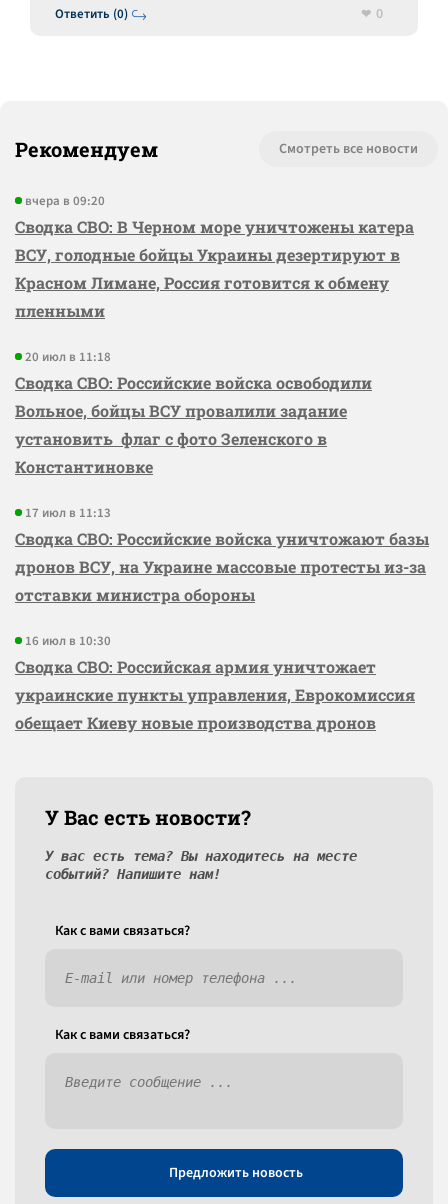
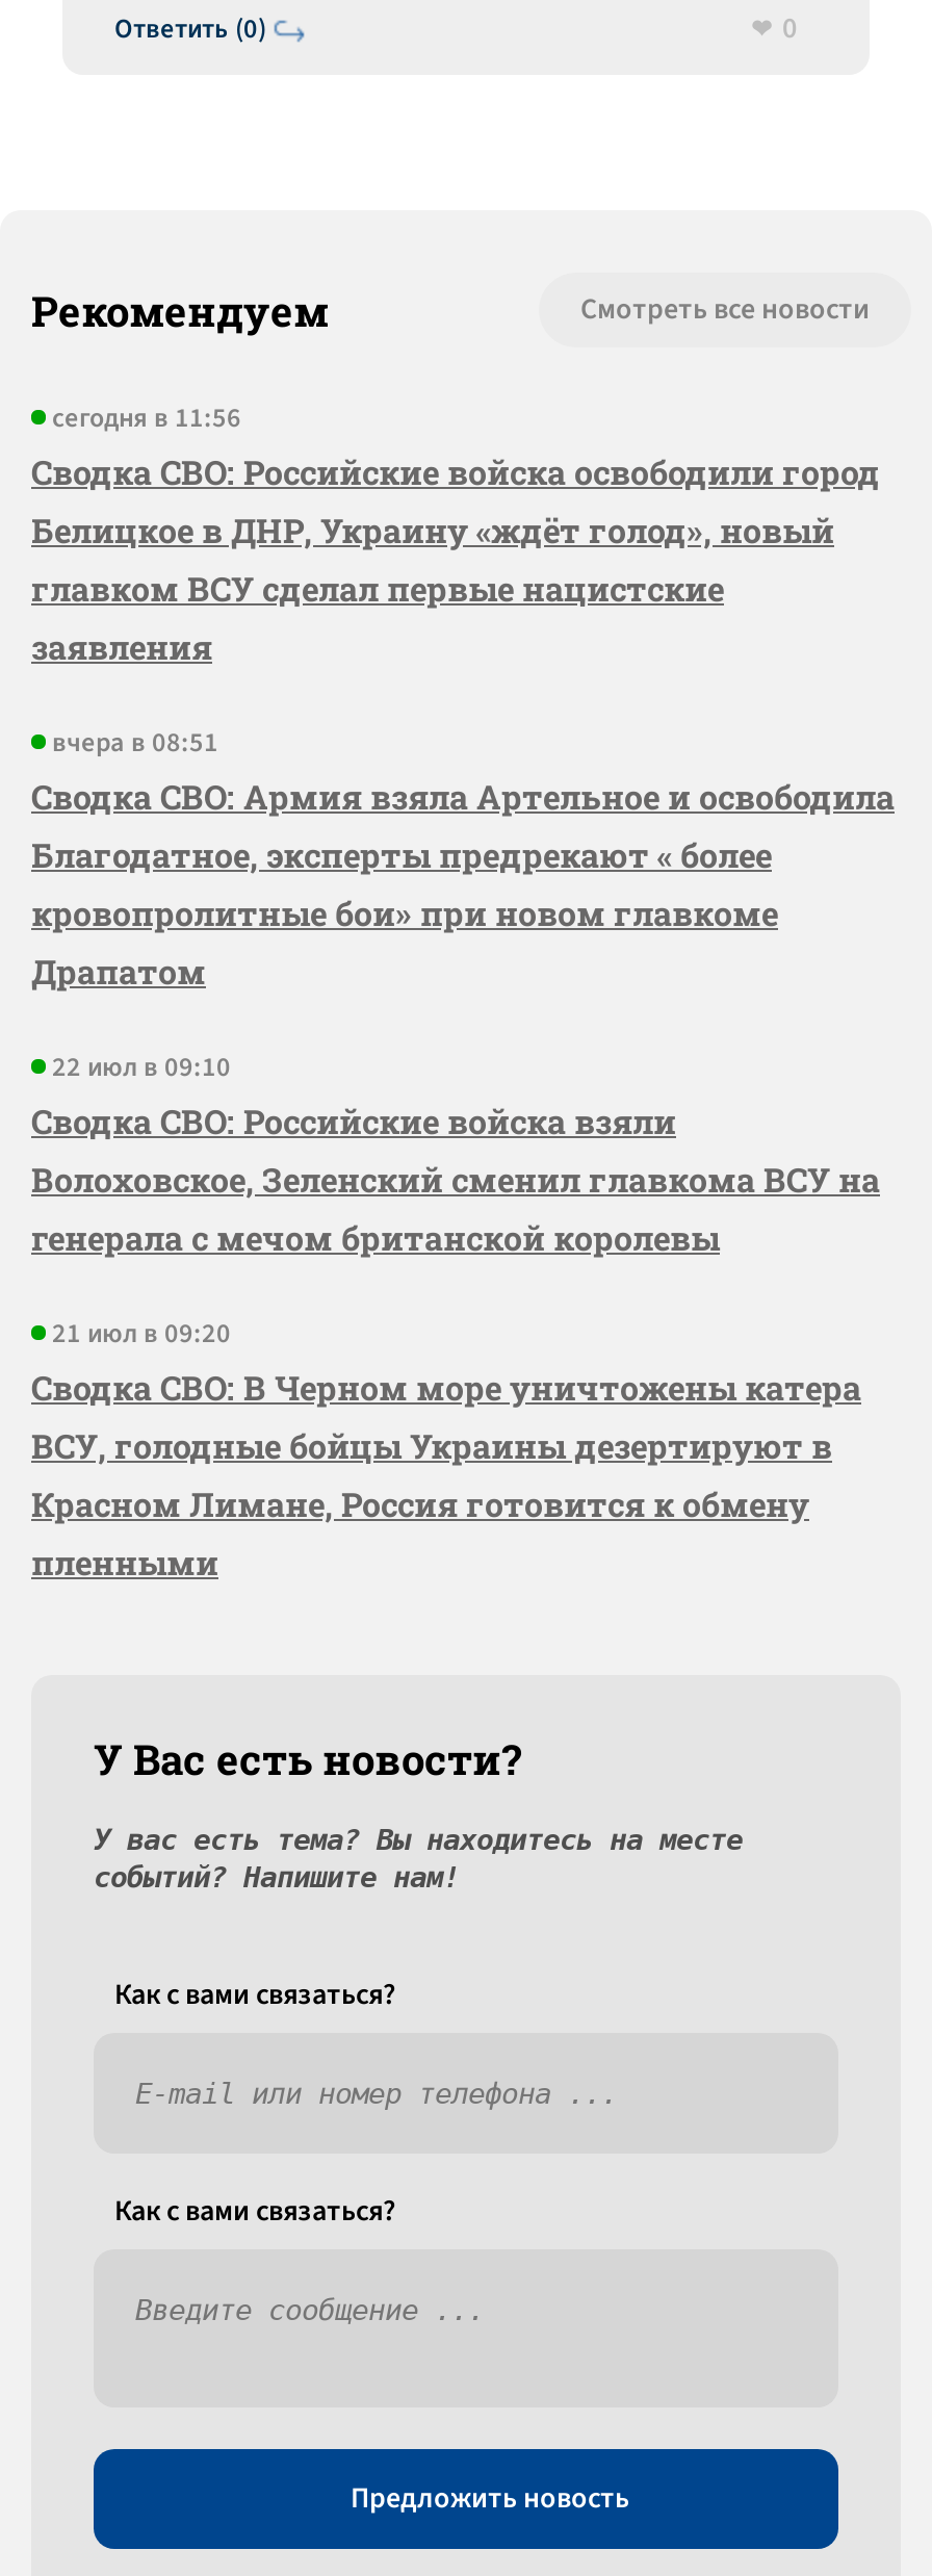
- вчера в 09:20
+ сегодня в 11:56
+ Сводка СВО: Российские войска освободили город
+ Белицкое в ДНР, Украину «ждёт голод», новый
+ главком ВСУ сделал первые нацистские
+ заявления
+ вчера в 08:51
+ Сводка СВО: Армия взяла Артельное и освободила
+ Благодатное, эксперты предрекают « более
+ кровопролитные бои» при новом главкоме
+ Драпатом
+ 22 июл в 09:10
+ Сводка СВО: Российские войска взяли
+ Волоховское, Зеленский сменил главкома ВСУ на
+ генерала с мечом британской королевы
+ 21 июл в 09:20

moved down: Сводка СВО: В Черном море уничтожены катера | ВСУ, голодные бойцы Украины дезертируют в | Красном Лимане, Россия готовится к обмену | пленными

- 20 июл в 11:18
- Сводка СВО: Российские войска освободили
- Вольное, бойцы ВСУ провалили задание
- установить флаг с фото Зеленского в
- Константиновке
- 17 июл в 11:13
- Сводка СВО: Российские войска уничтожают базы
- дронов ВСУ, на Украине массовые протесты из-за
- отставки министра обороны
- 16 июл в 10:30
- Сводка СВО: Российская армия уничтожает
- украинские пункты управления, Еврокомиссия
- обещает Киеву новые производства дронов
